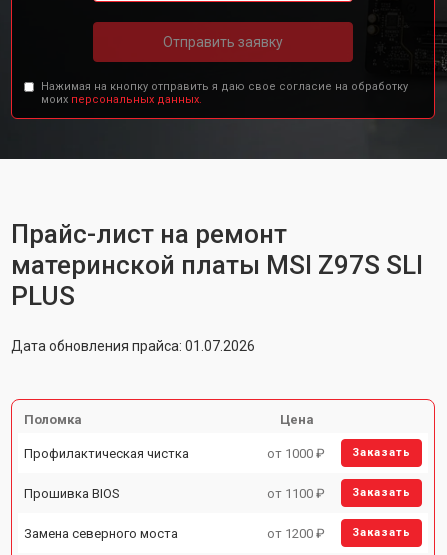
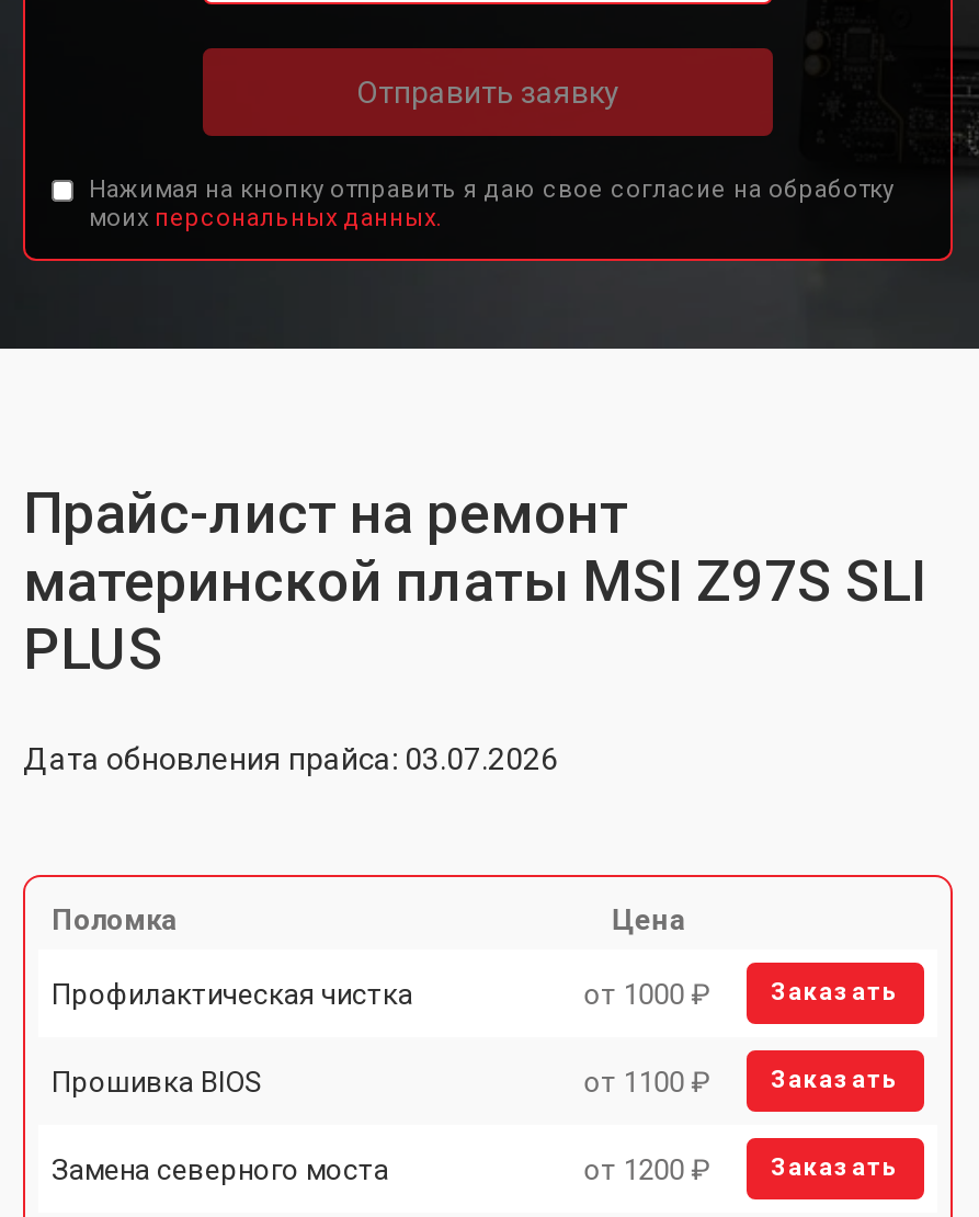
- Дата обновления прайса: 01.07.2026
+ Дата обновления прайса: 03.07.2026
